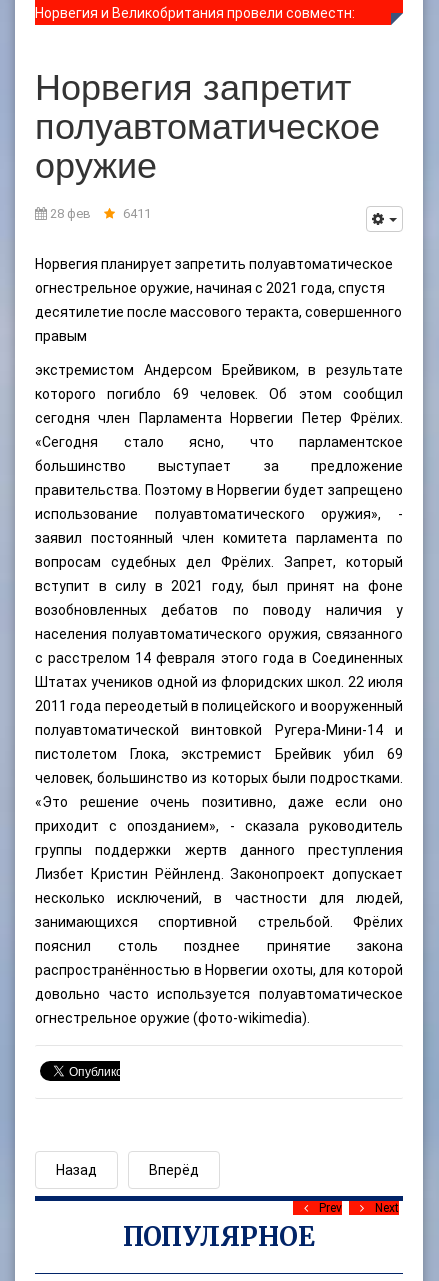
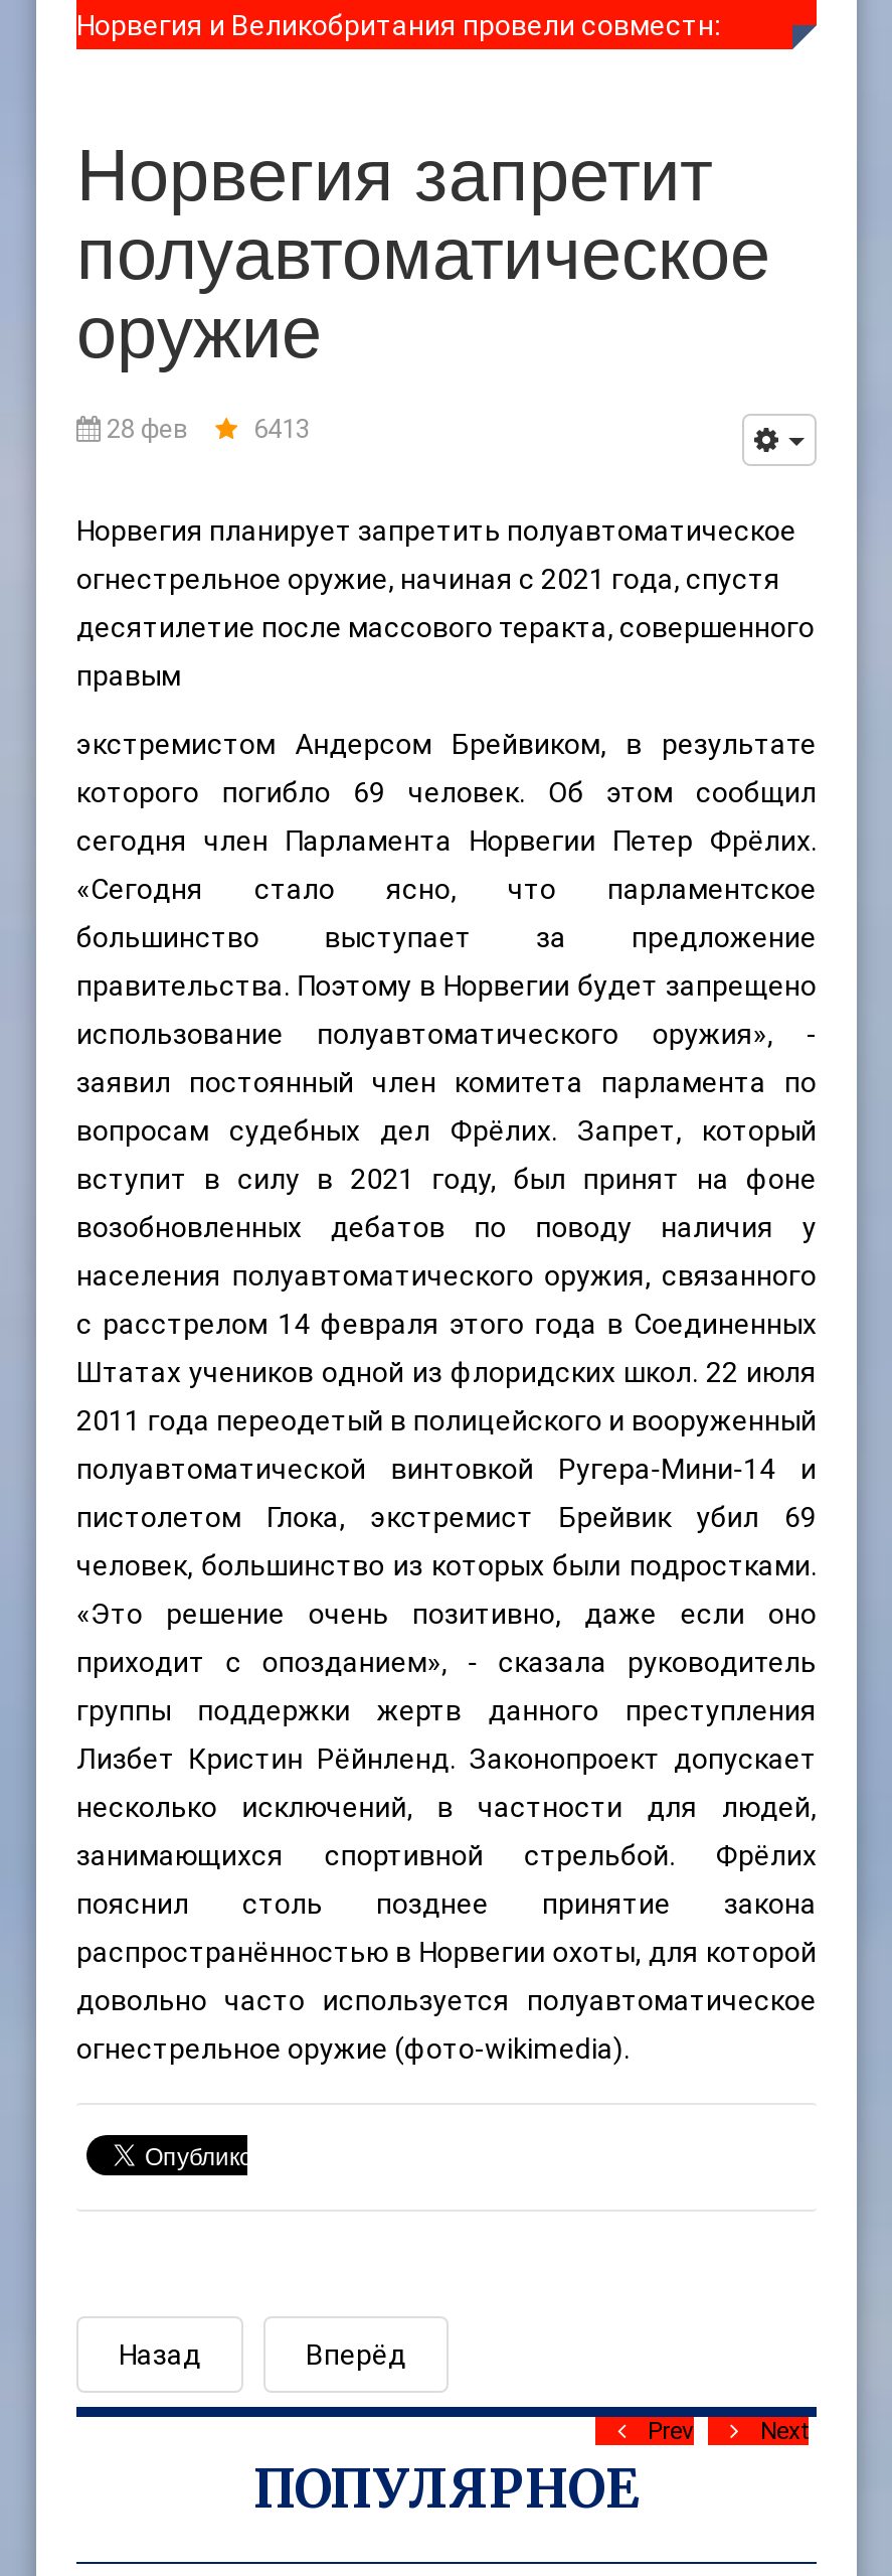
- 6411
+ 6413
